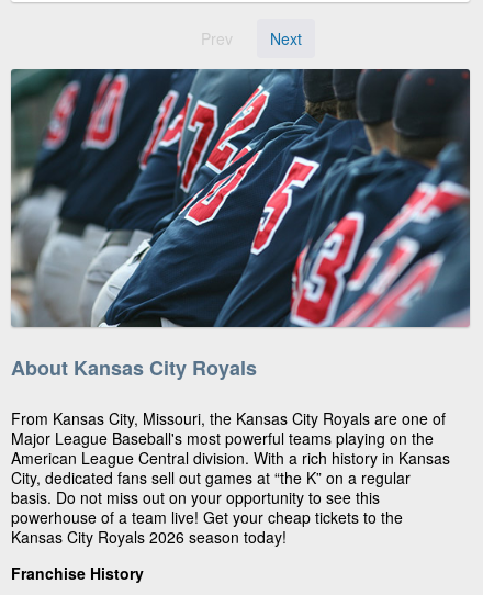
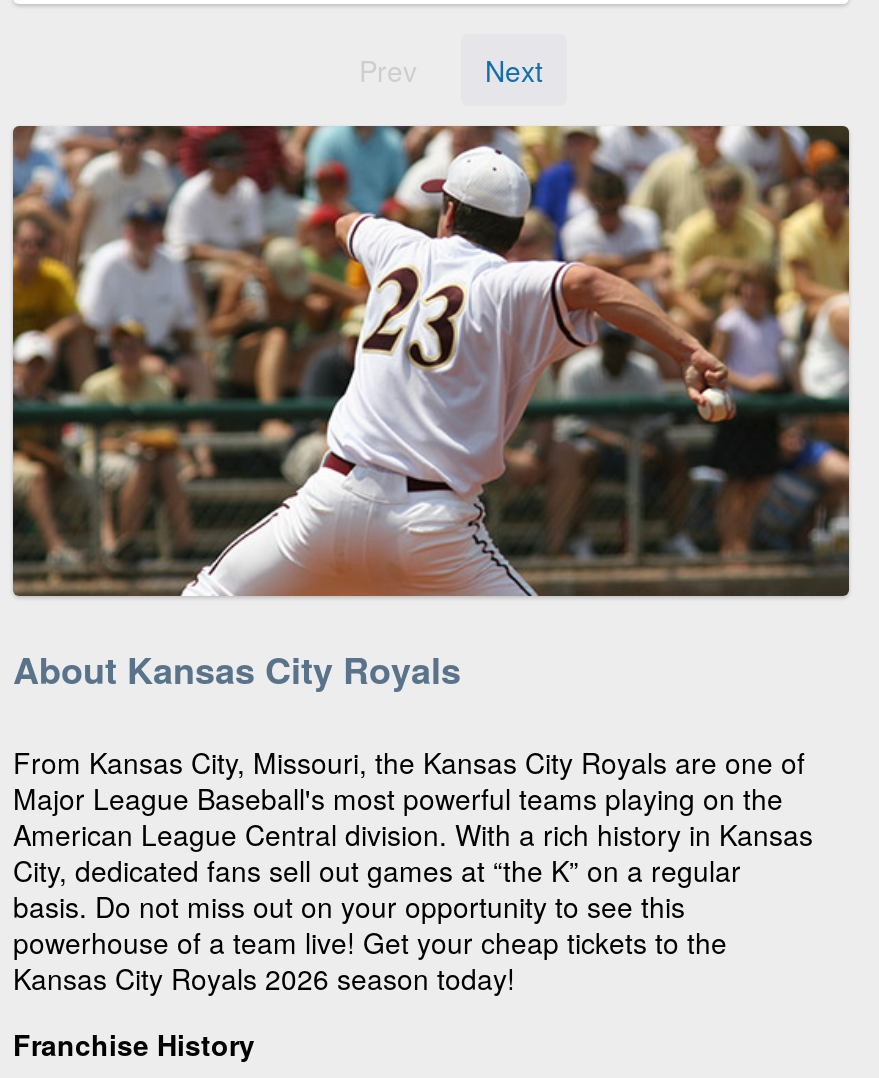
- [image]
+ [image]
